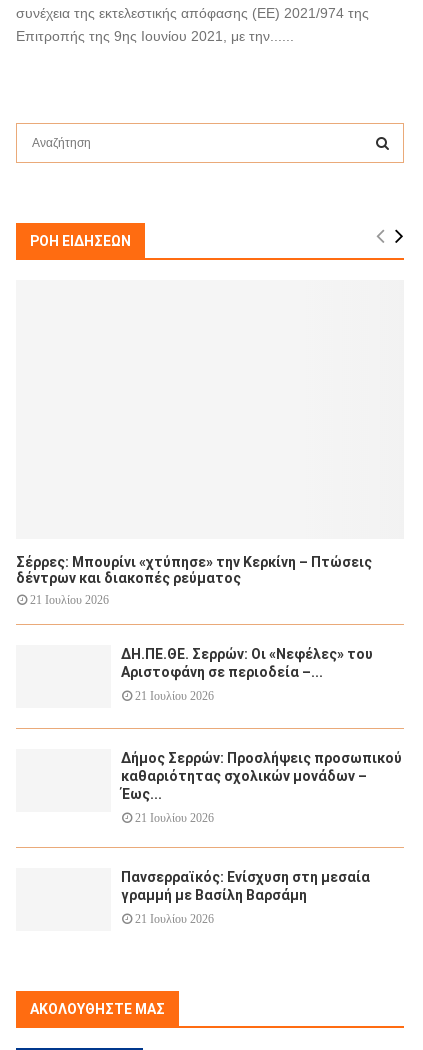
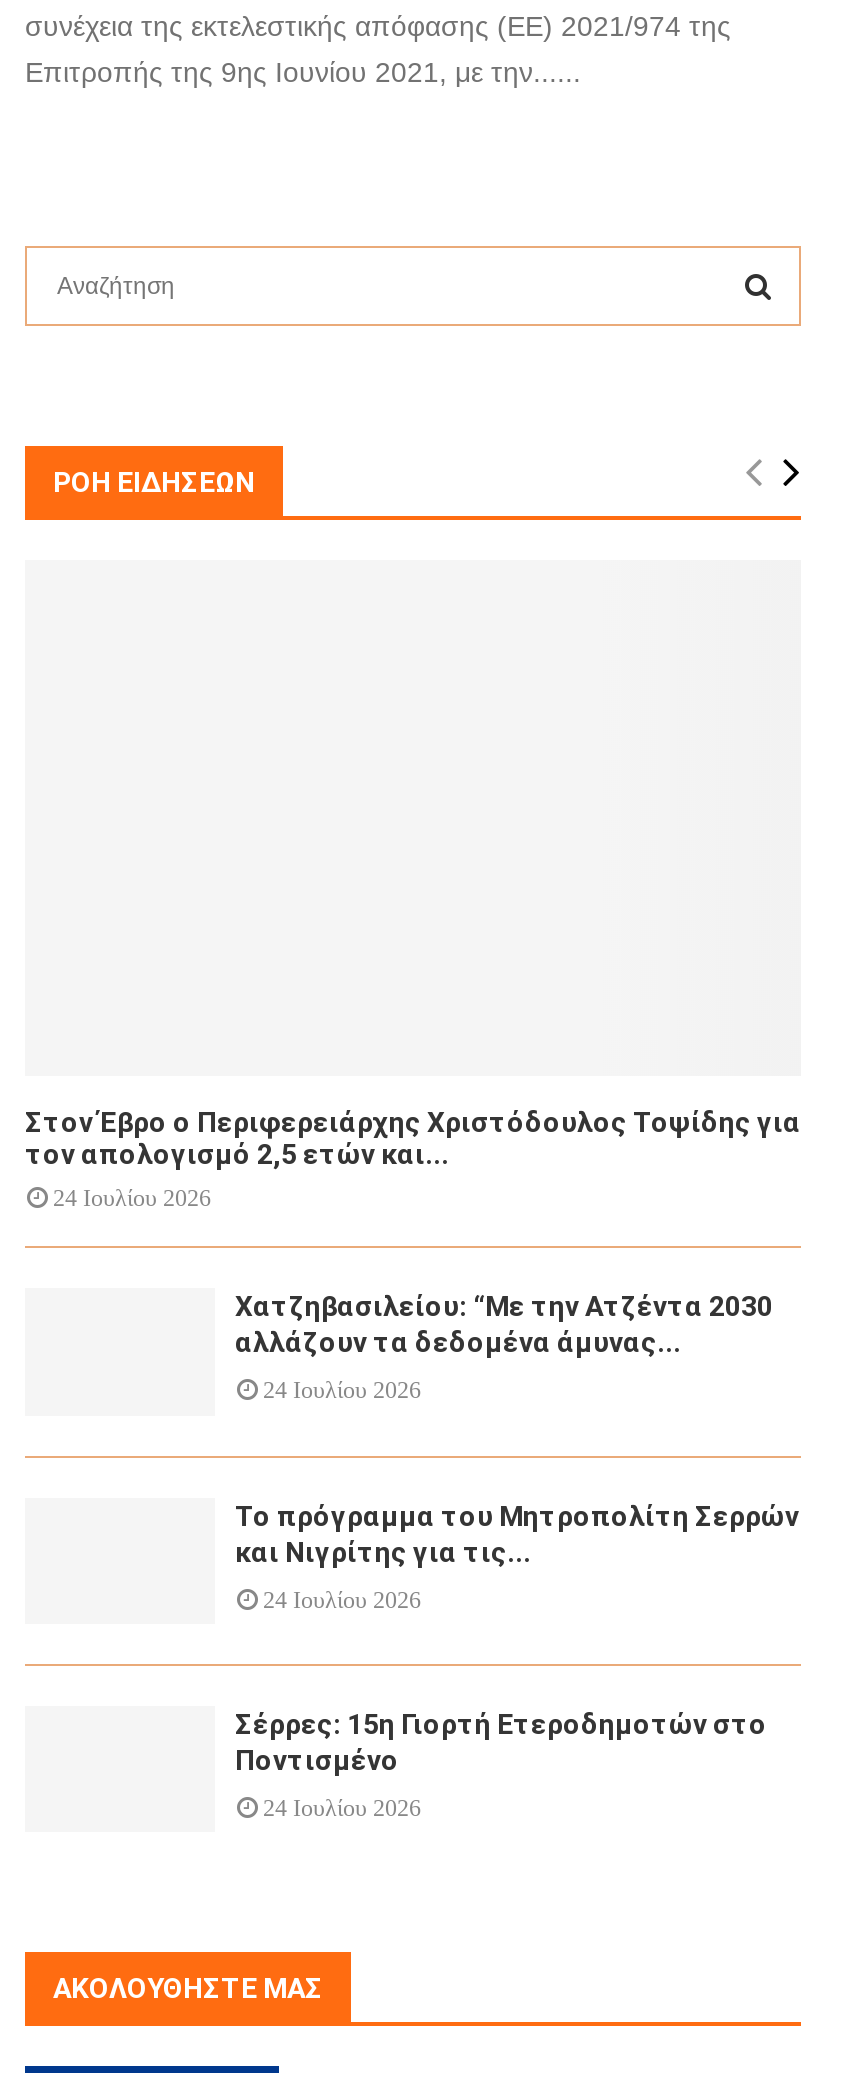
- Σέρρες: Μπουρίνι «χτύπησε» την Κερκίνη – Πτώσεις
- δέντρων και διακοπές ρεύματος
- 21 Ιουλίου 2026
+ Στον Έβρο ο Περιφερειάρχης Χριστόδουλος Τοψίδης για
+ τον απολογισμό 2,5 ετών και...
+ 24 Ιουλίου 2026

- ΔΗ.ΠΕ.ΘΕ. Σερρών: Οι «Νεφέλες» του
- Αριστοφάνη σε περιοδεία –...
+ Χατζηβασιλείου: “Με την Ατζέντα 2030
+ αλλάζουν τα δεδομένα άμυνας...

- 21 Ιουλίου 2026
+ 24 Ιουλίου 2026

- Δήμος Σερρών: Προσλήψεις προσωπικού
- καθαριότητας σχολικών μονάδων –
- Έως...
+ Το πρόγραμμα του Μητροπολίτη Σερρών
+ και Νιγρίτης για τις...

- 21 Ιουλίου 2026
+ 24 Ιουλίου 2026

- Πανσερραϊκός: Ενίσχυση στη μεσαία
- γραμμή με Βασίλη Βαρσάμη
+ Σέρρες: 15η Γιορτή Ετεροδημοτών στο
+ Ποντισμένο

- 21 Ιουλίου 2026
+ 24 Ιουλίου 2026
